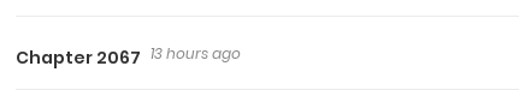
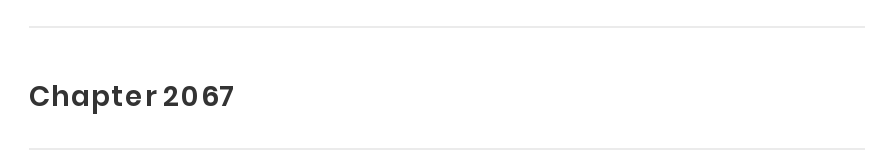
- Chapter 2067 13 hours ago
+ Chapter 2067
